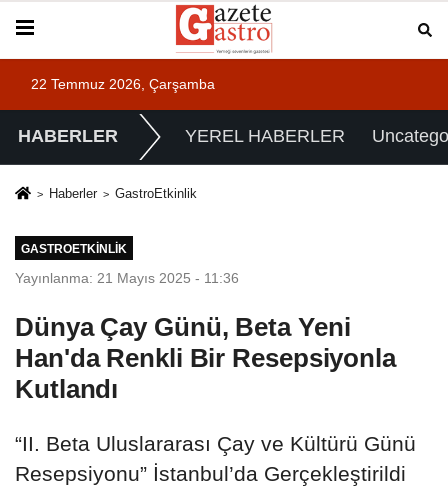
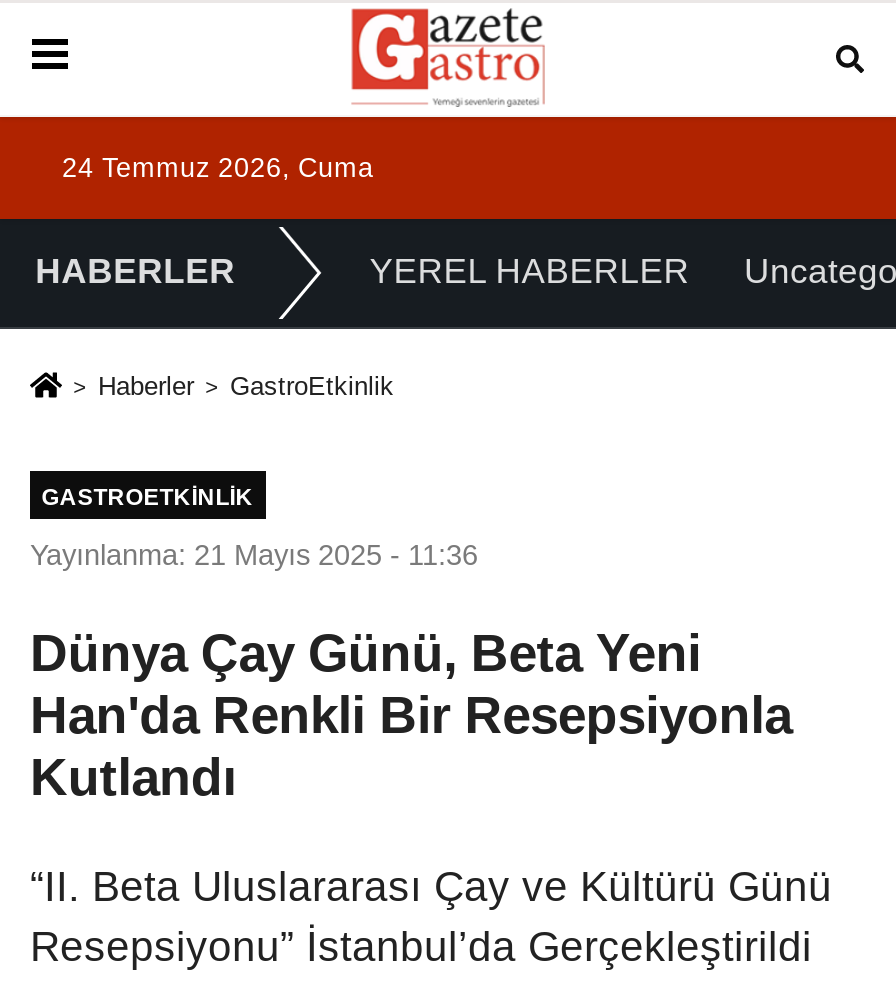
- 22 Temmuz 2026, Çarşamba
+ 24 Temmuz 2026, Cuma
